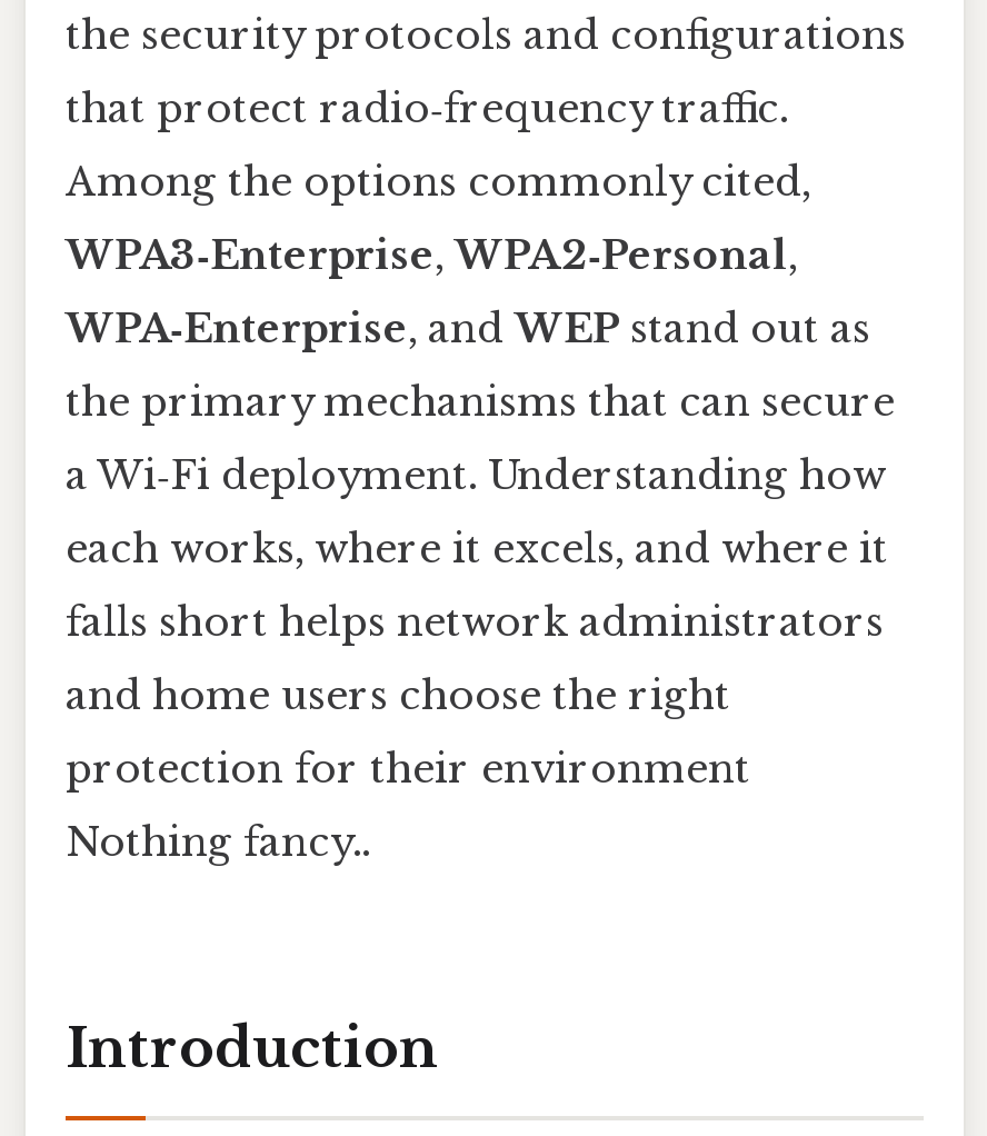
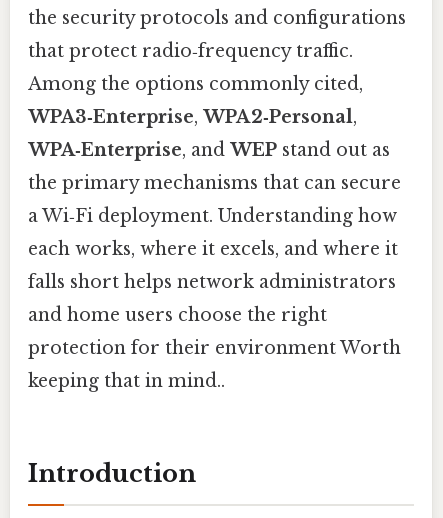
- protection for their environment
+ protection for their environment Worth

- Nothing fancy..
+ keeping that in mind..
